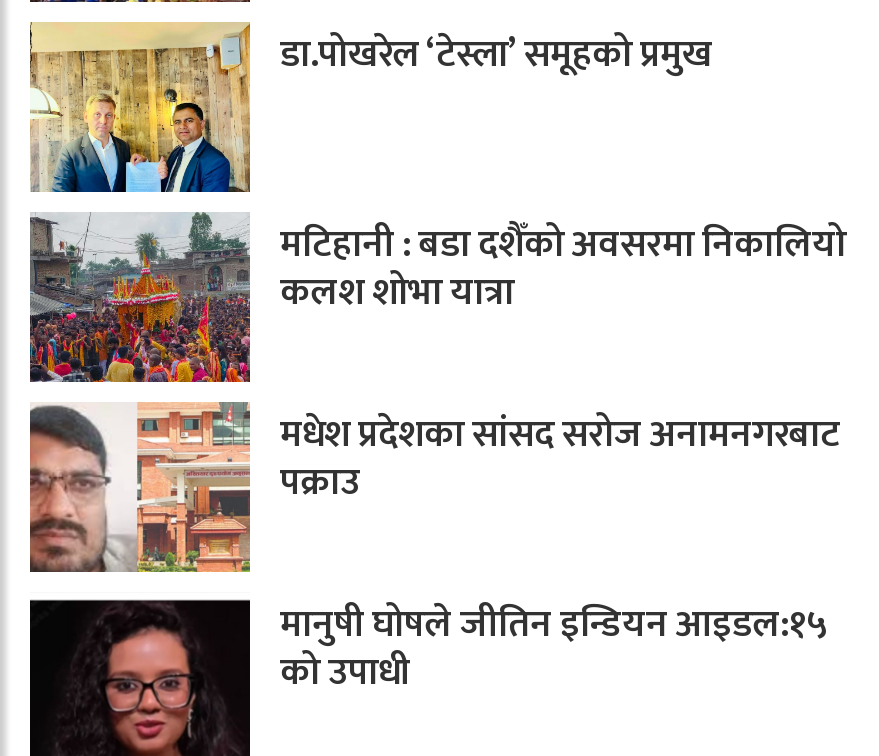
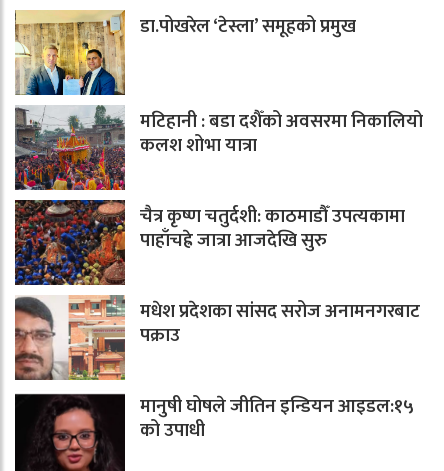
+ [image]
+ चैत्र कृष्ण चतुर्दशी: काठमाडौँ उपत्यकामा
+ पाहाँचह्रे जात्रा आजदेखि सुरु
